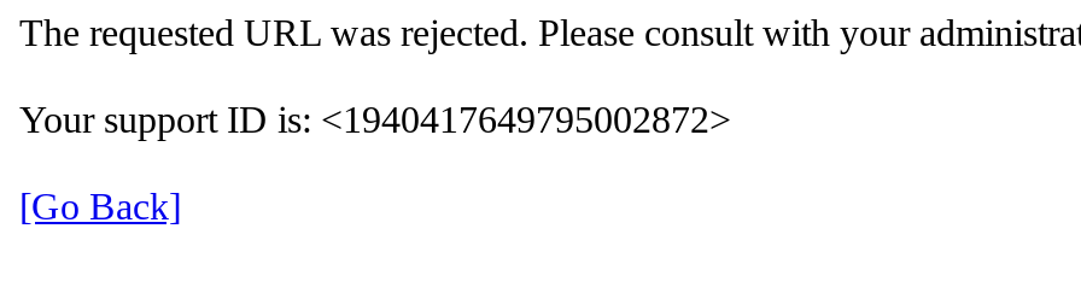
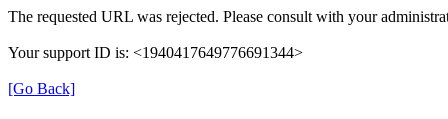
- Your support ID is: <1940417649795002872>
+ Your support ID is: <1940417649776691344>
